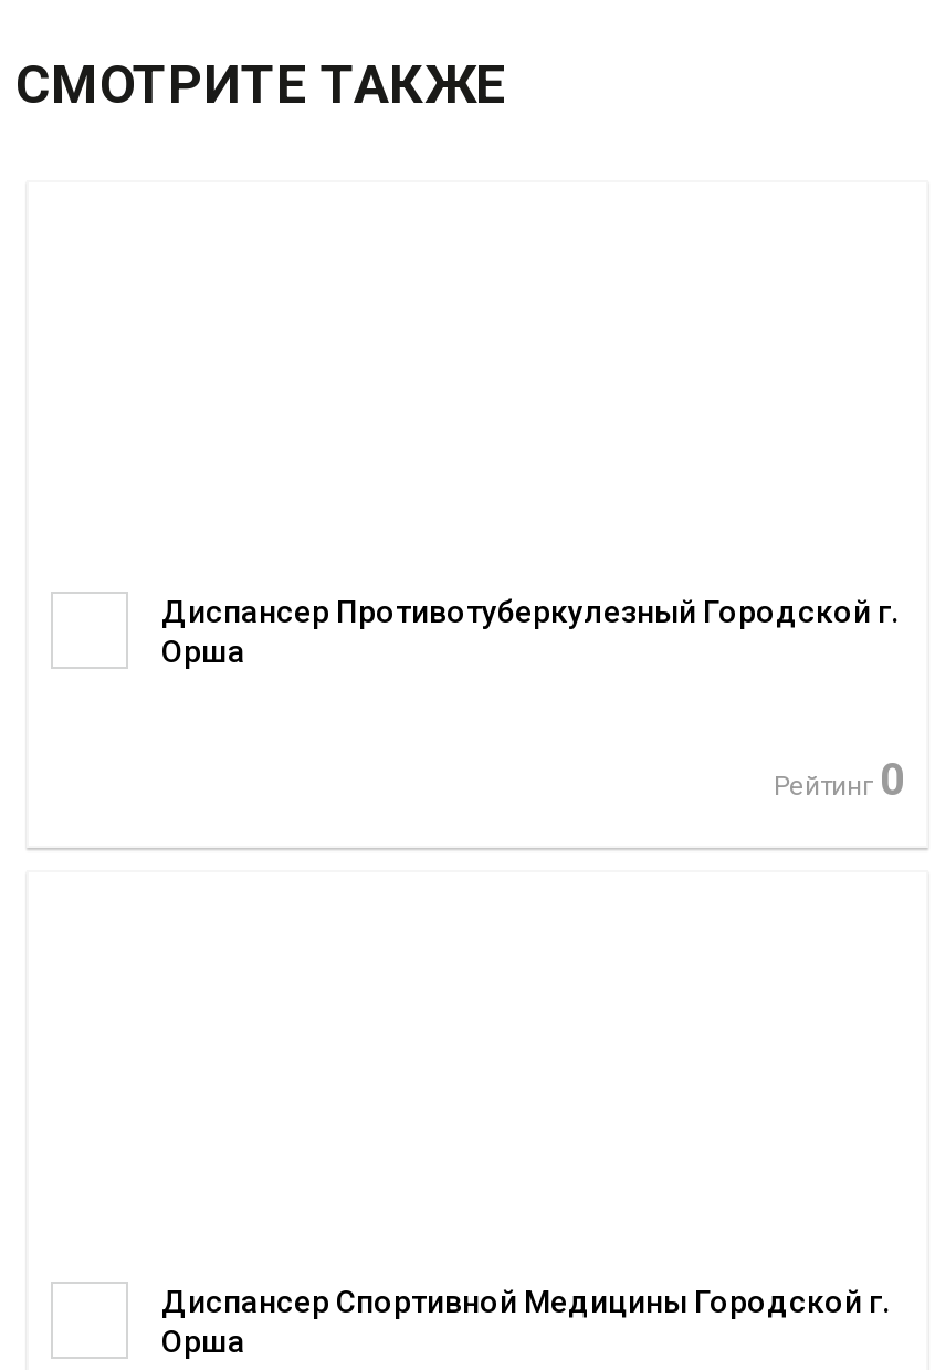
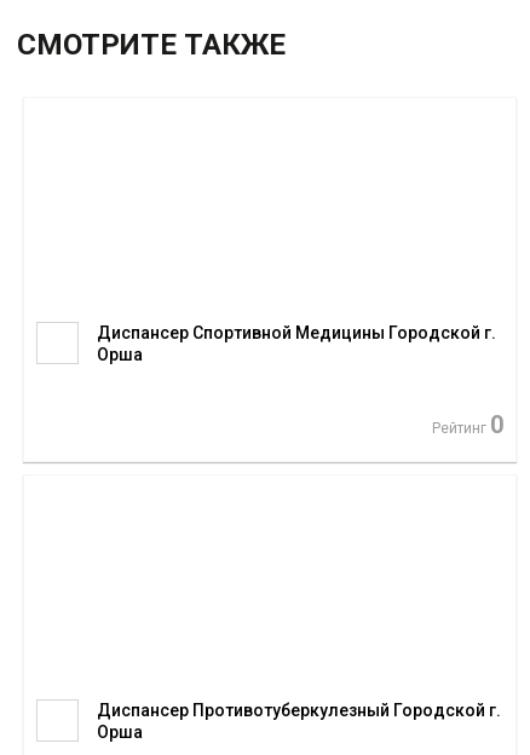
moved down: Диспансер Противотуберкулезный Городской г.

moved up: Диспансер Спортивной Медицины Городской г.
